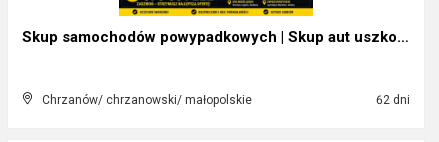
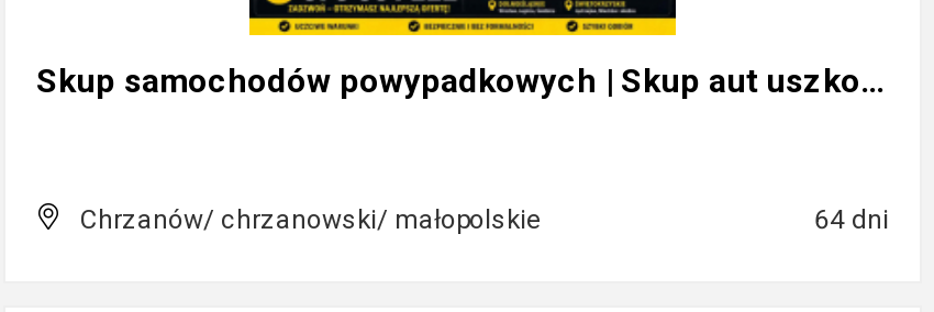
- 62 dni
+ 64 dni
